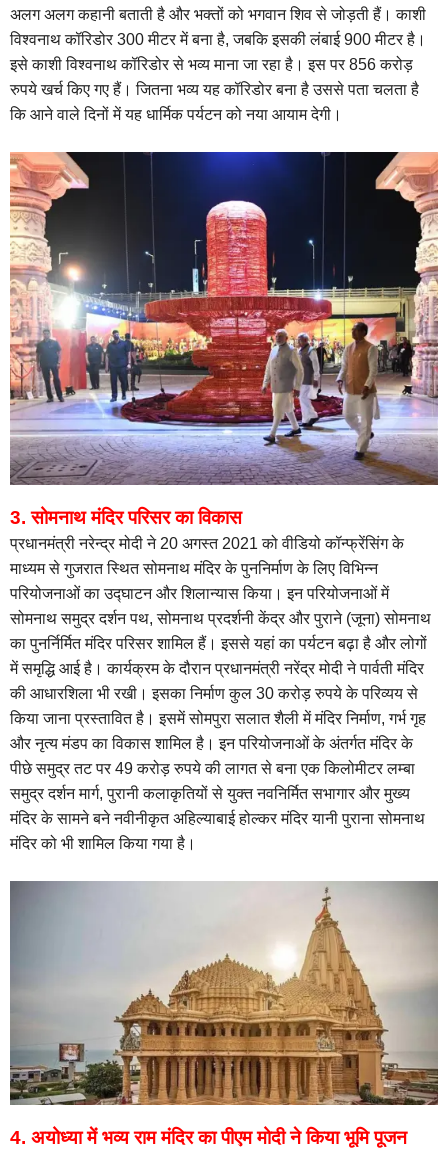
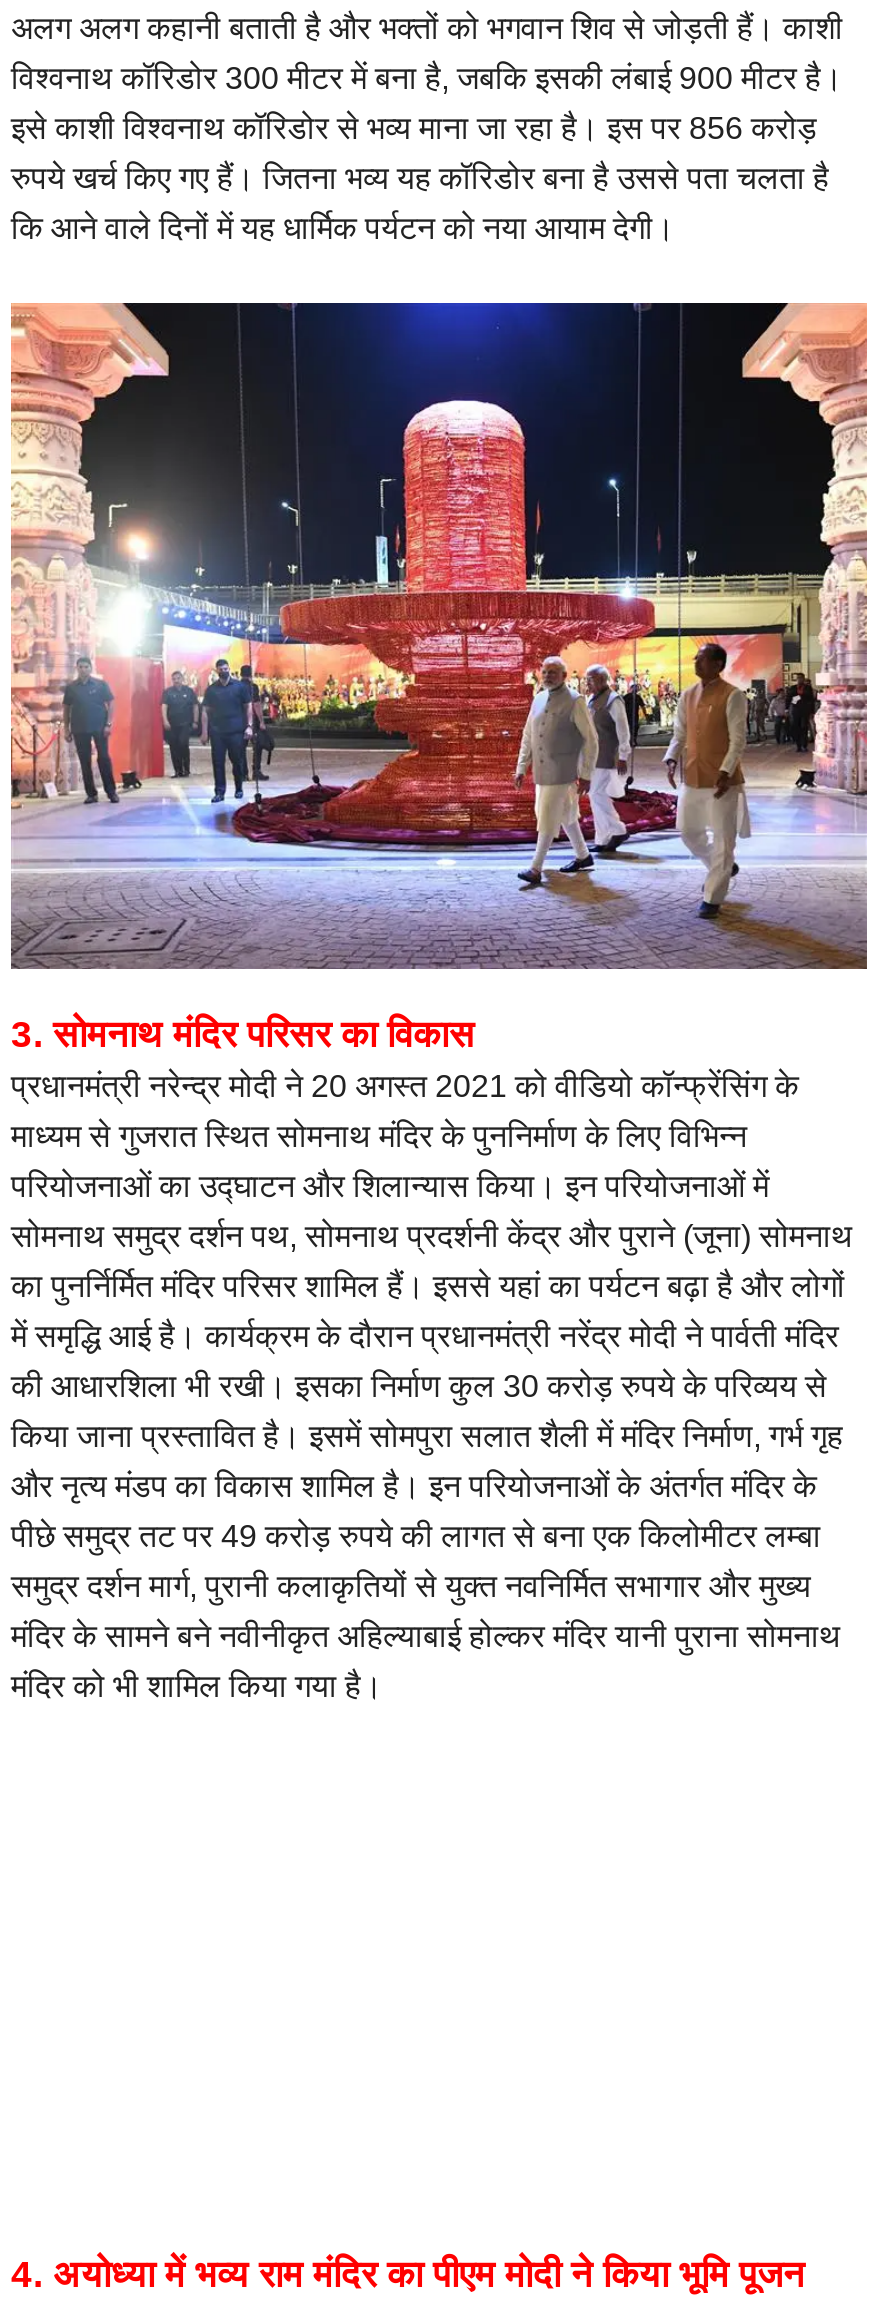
- [image]
